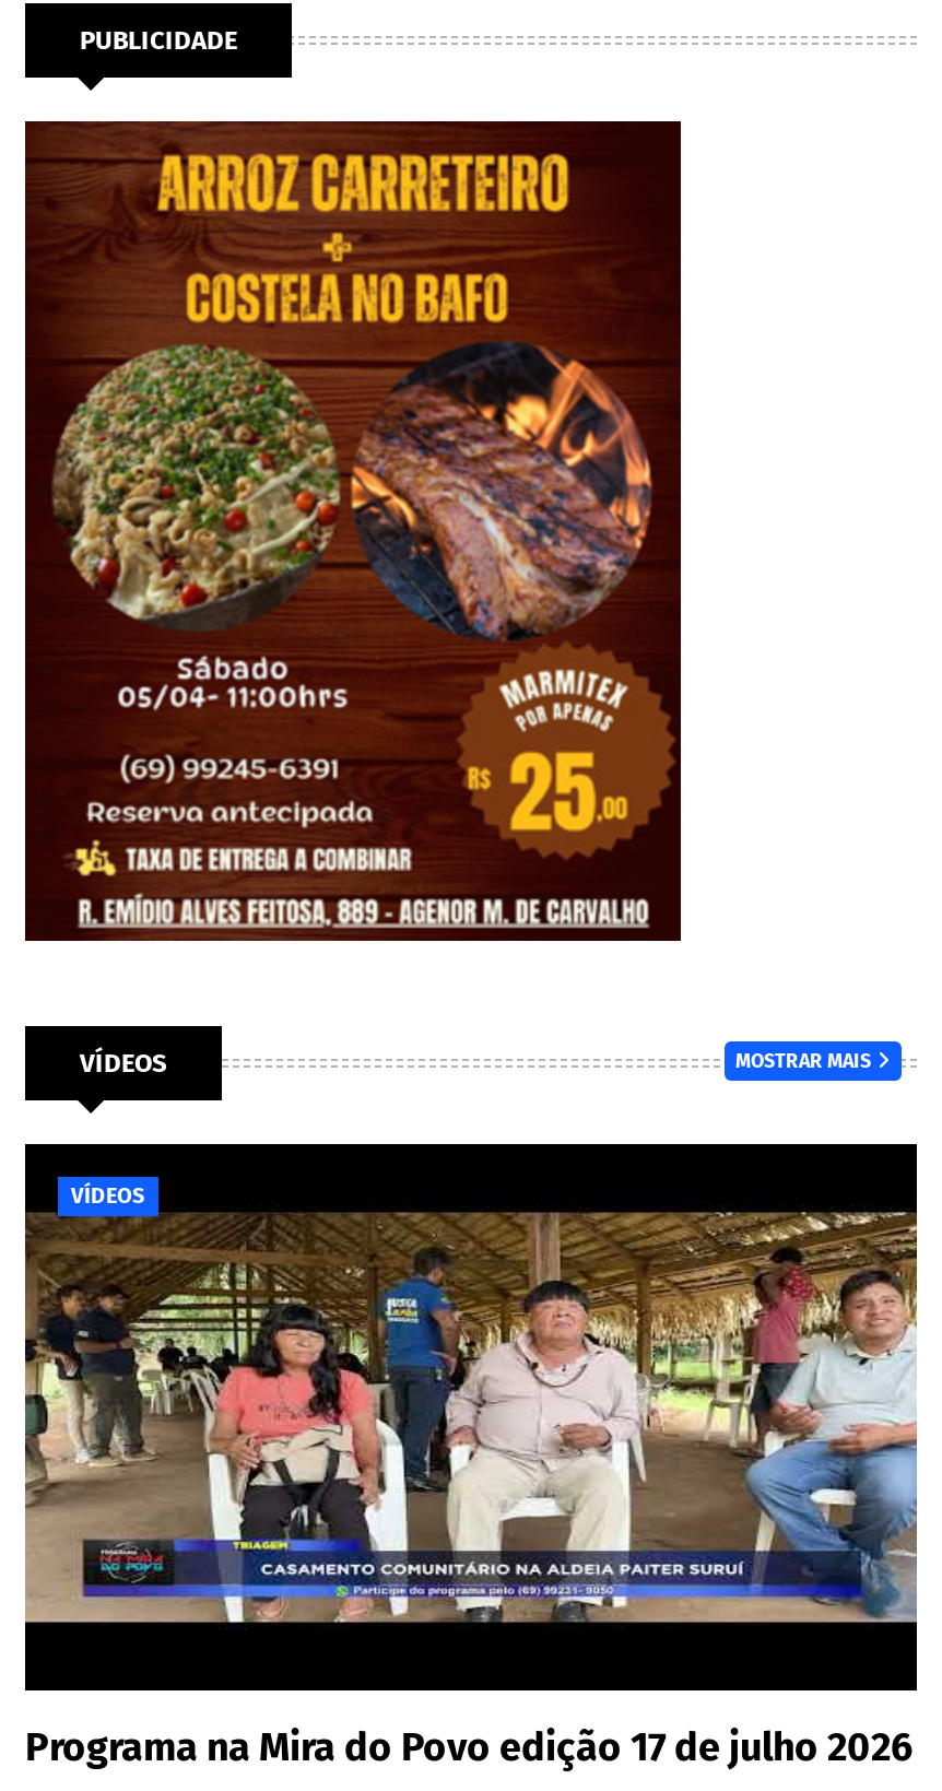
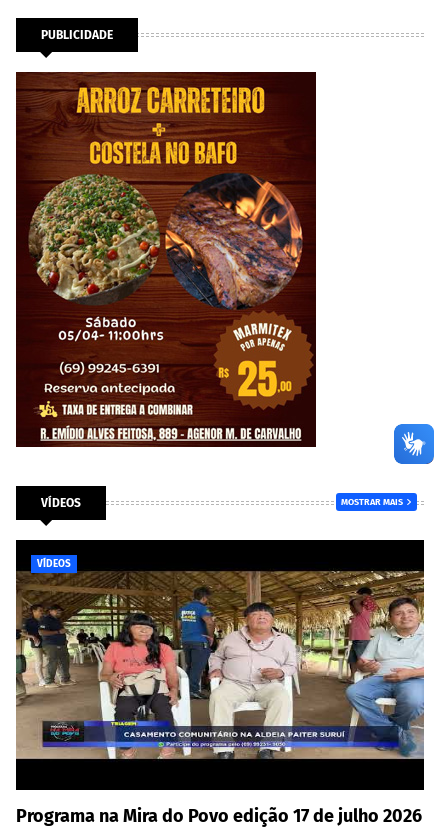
+ [image]
